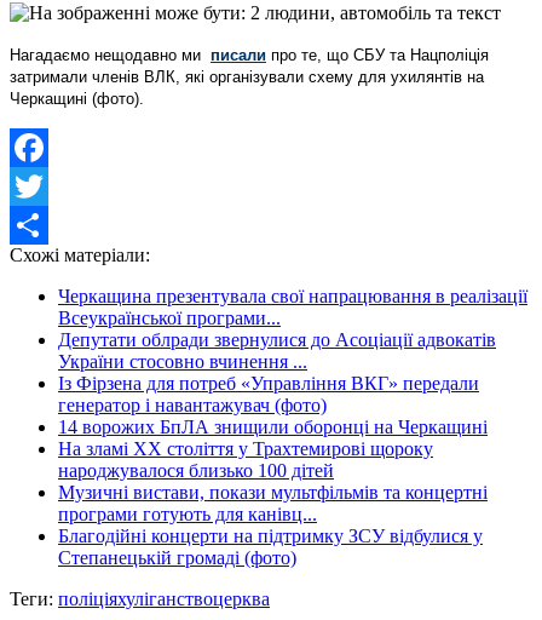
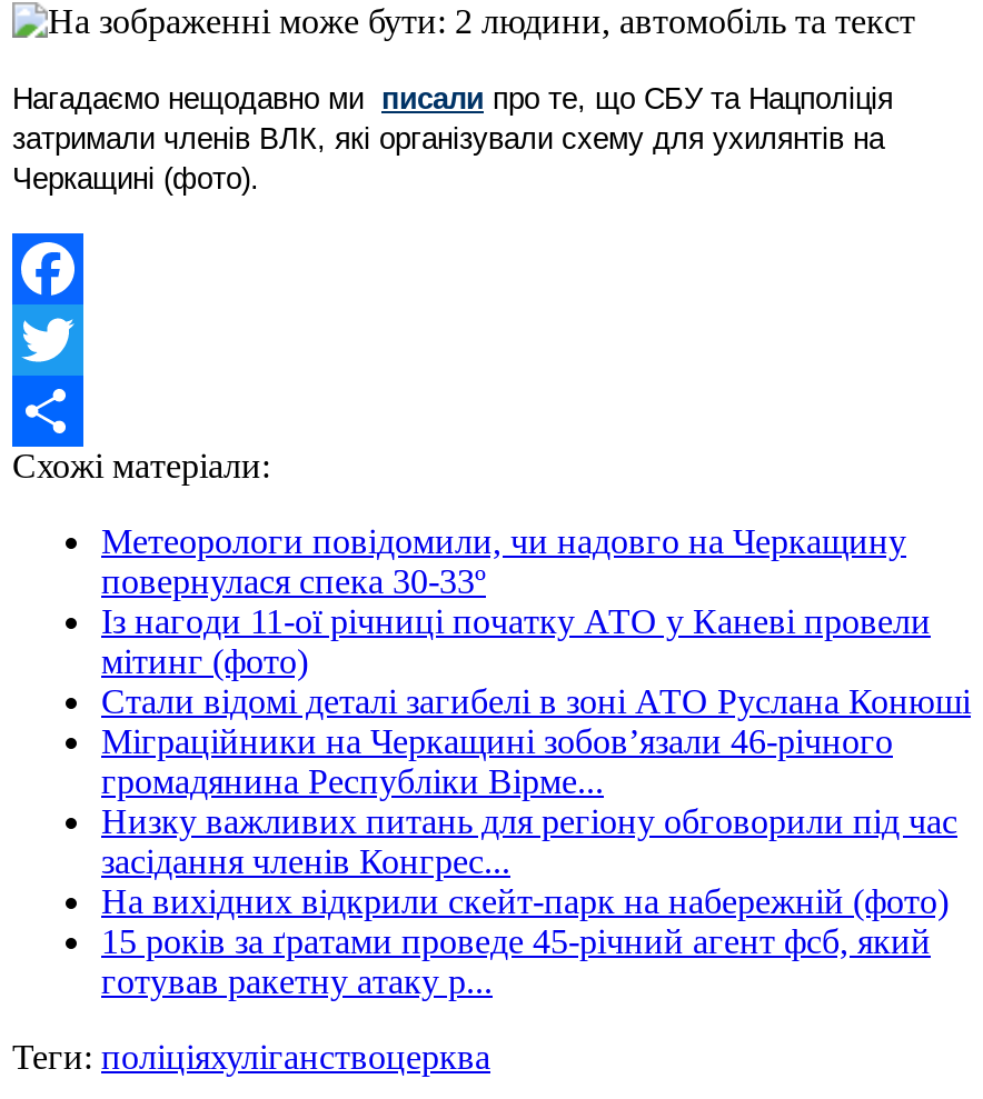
- Черкащина презентувала свої напрацювання в реалізації
- Всеукраїнської програми...
- Депутати облради звернулися до Асоціації адвокатів
- України стосовно вчинення ...
- Із Фірзена для потреб «Управління ВКГ» передали
- генератор і навантажувач (фото)
- 14 ворожих БпЛА знищили оборонці на Черкащині
- На зламі ХХ століття у Трахтемирові щороку
- народжувалося близько 100 дітей
- Музичні вистави, покази мультфільмів та концертні
- програми готують для канівц...
- Благодійні концерти на підтримку ЗСУ відбулися у
- Степанецькій громаді (фото)
+ Метеорологи повідомили, чи надовго на Черкащину
+ повернулася спека 30-33º
+ Із нагоди 11-ої річниці початку АТО у Каневі провели
+ мітинг (фото)
+ Стали відомі деталі загибелі в зоні АТО Руслана Конюші
+ Міграційники на Черкащині зобов’язали 46-річного
+ громадянина Республіки Вірме...
+ Низку важливих питань для регіону обговорили під час
+ засідання членів Конгрес...
+ На вихідних відкрили скейт-парк на набережній (фото)
+ 15 років за ґратами проведе 45-річний агент фсб, який
+ готував ракетну атаку р...
